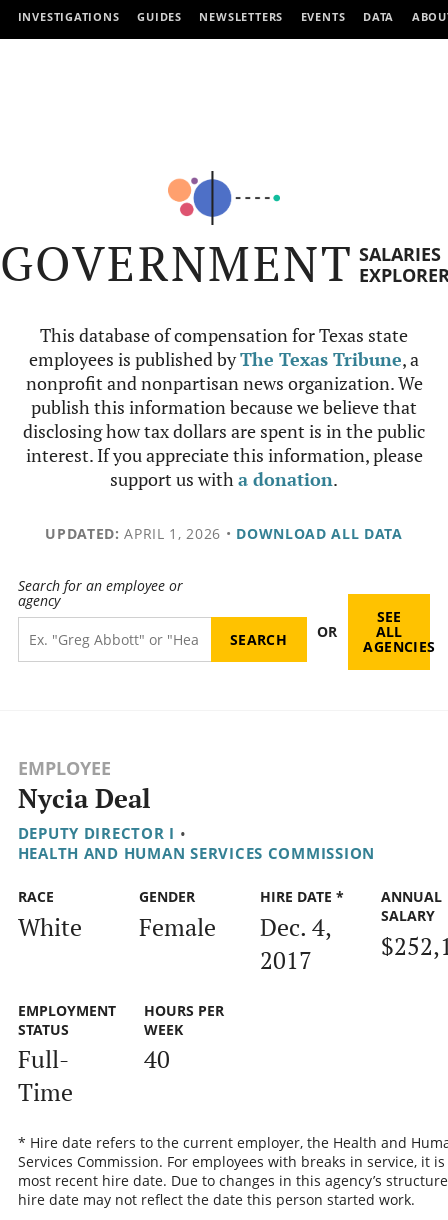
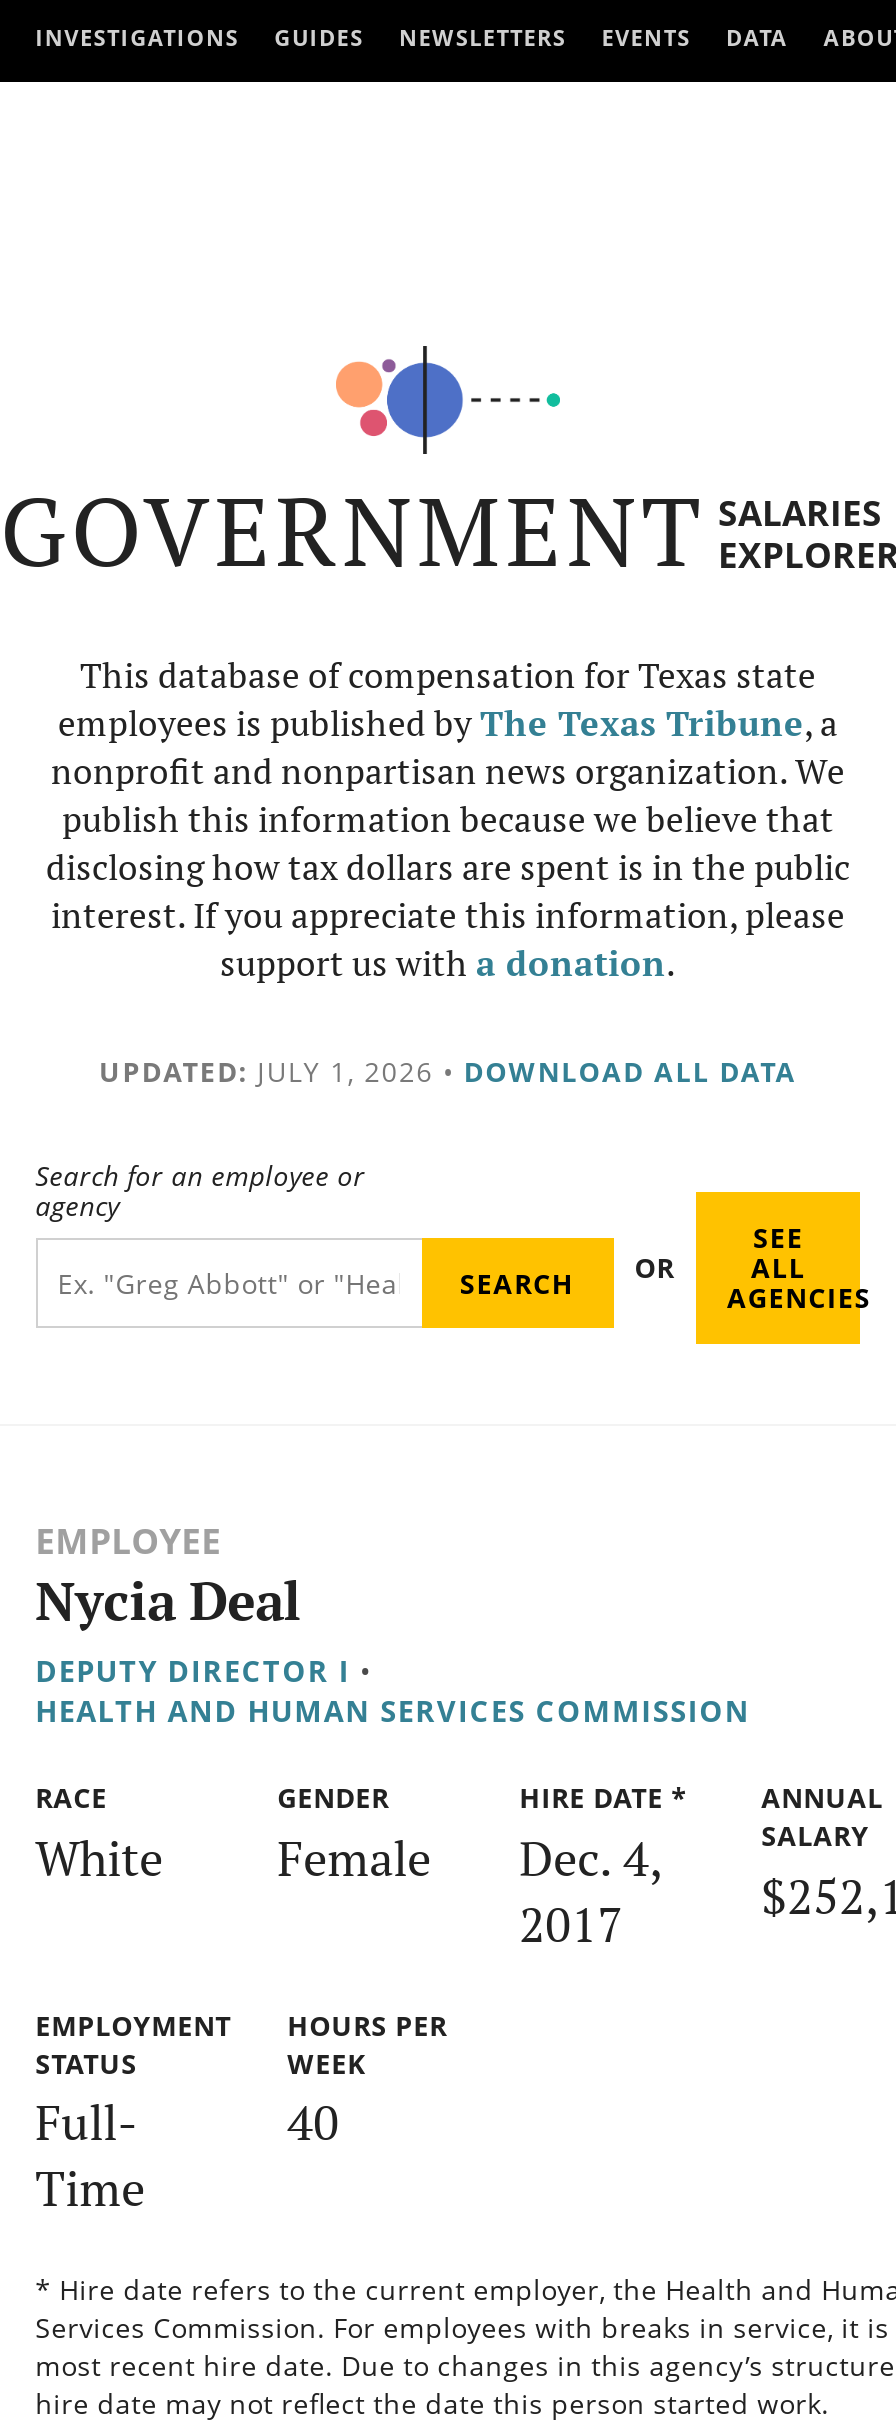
- UPDATED: APRIL 1, 2026 • DOWNLOAD ALL DATA
+ UPDATED: JULY 1, 2026 • DOWNLOAD ALL DATA
